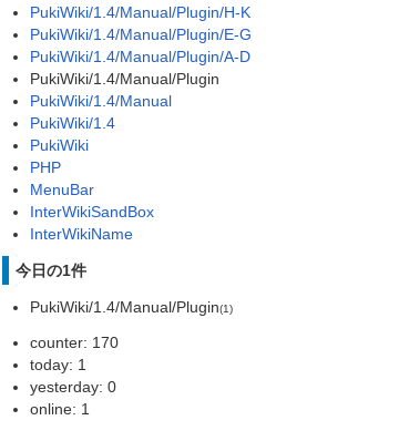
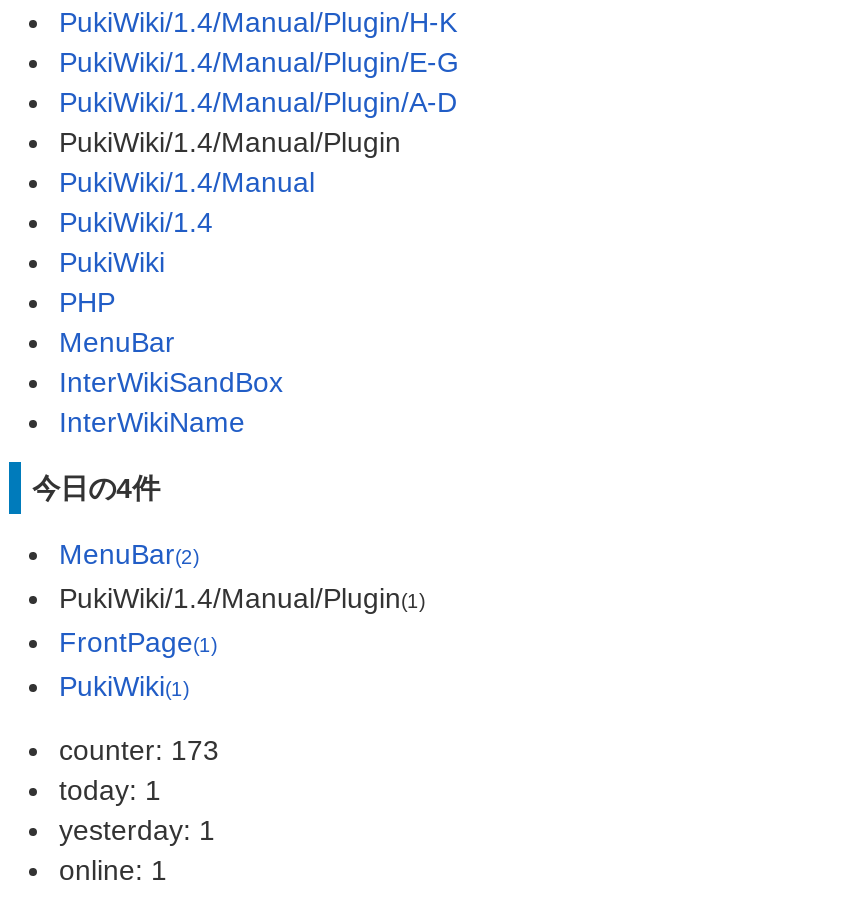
- 今日の1件
+ 今日の4件
+ MenuBar(2)

- counter: 170
+ FrontPage(1)
+ PukiWiki(1)
+ counter: 173

- yesterday: 0
+ yesterday: 1
